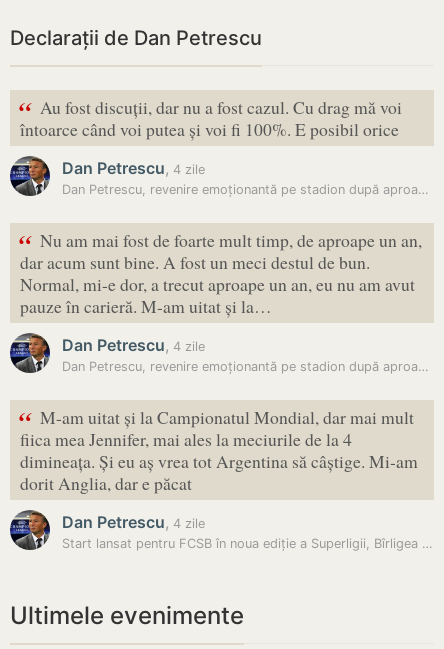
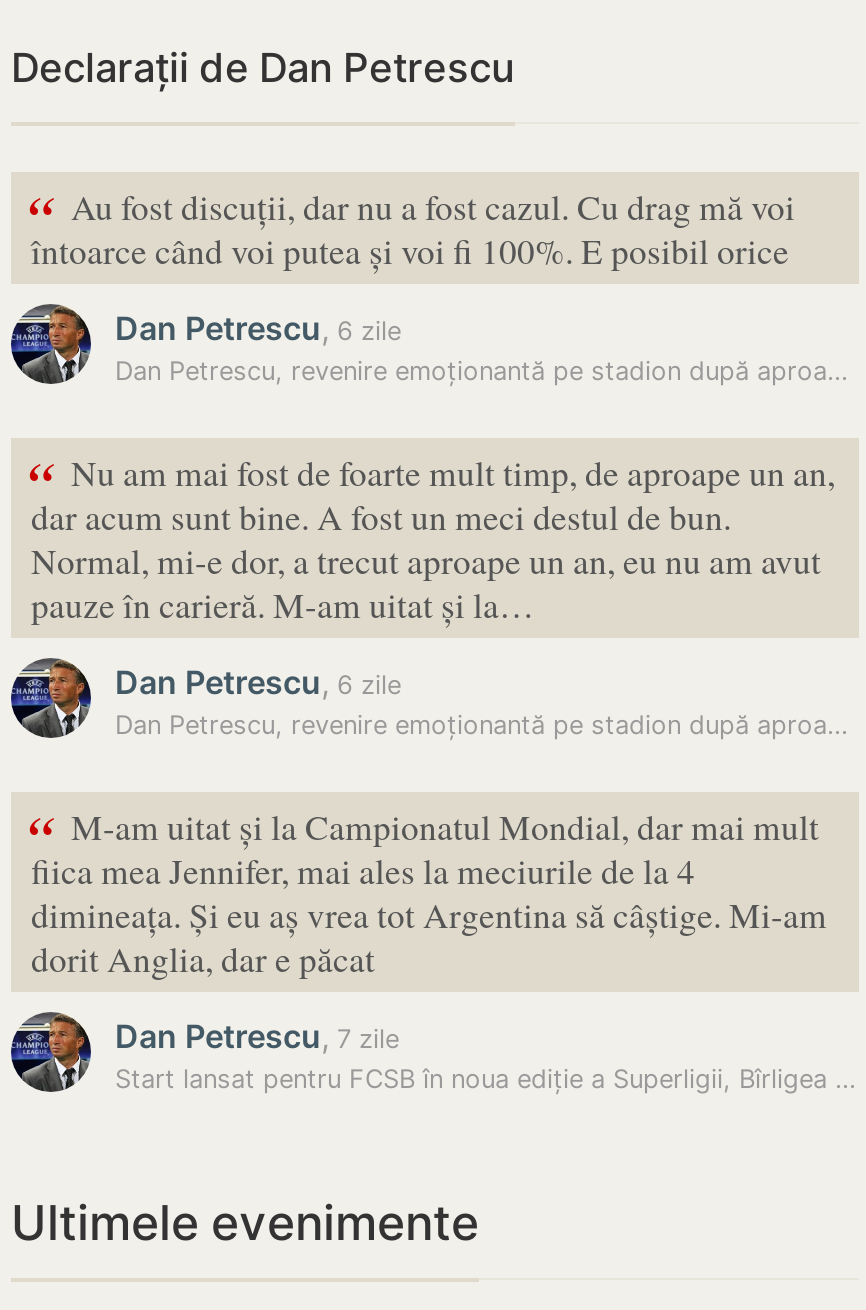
- Dan Petrescu, 4 zile
+ Dan Petrescu, 6 zile

- Dan Petrescu, 4 zile
+ Dan Petrescu, 6 zile

- Dan Petrescu, 4 zile
+ Dan Petrescu, 7 zile
